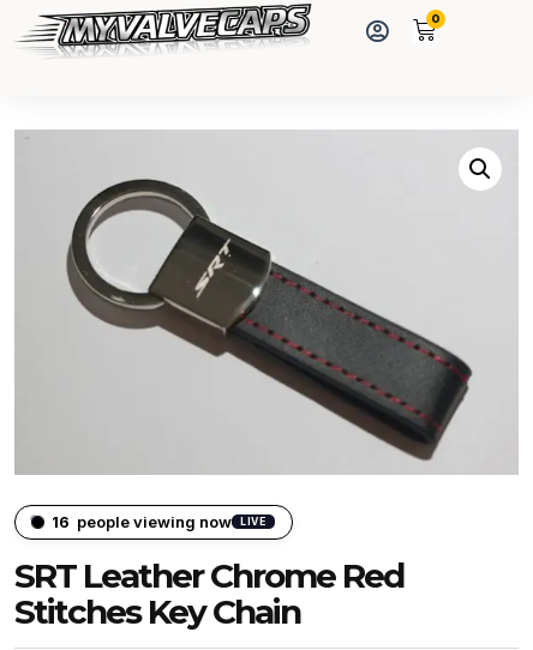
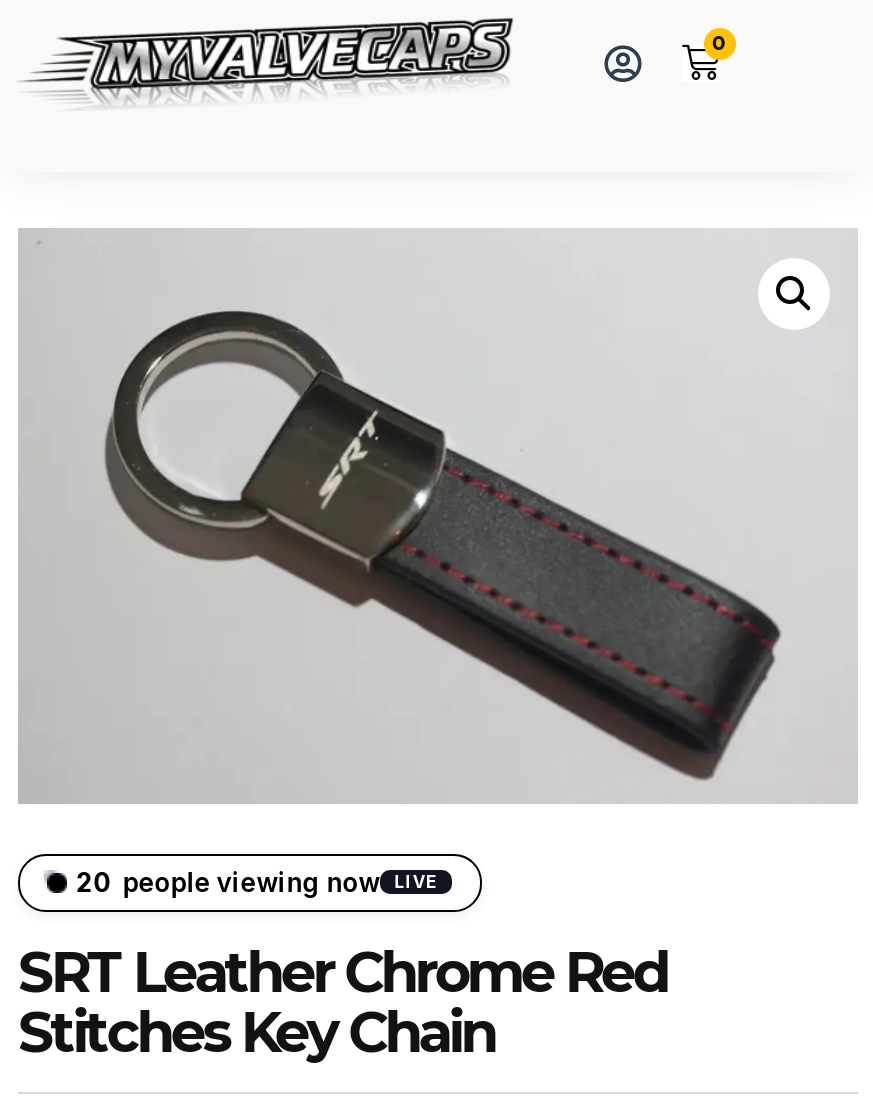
- 16 people viewing now
+ 20 people viewing now
